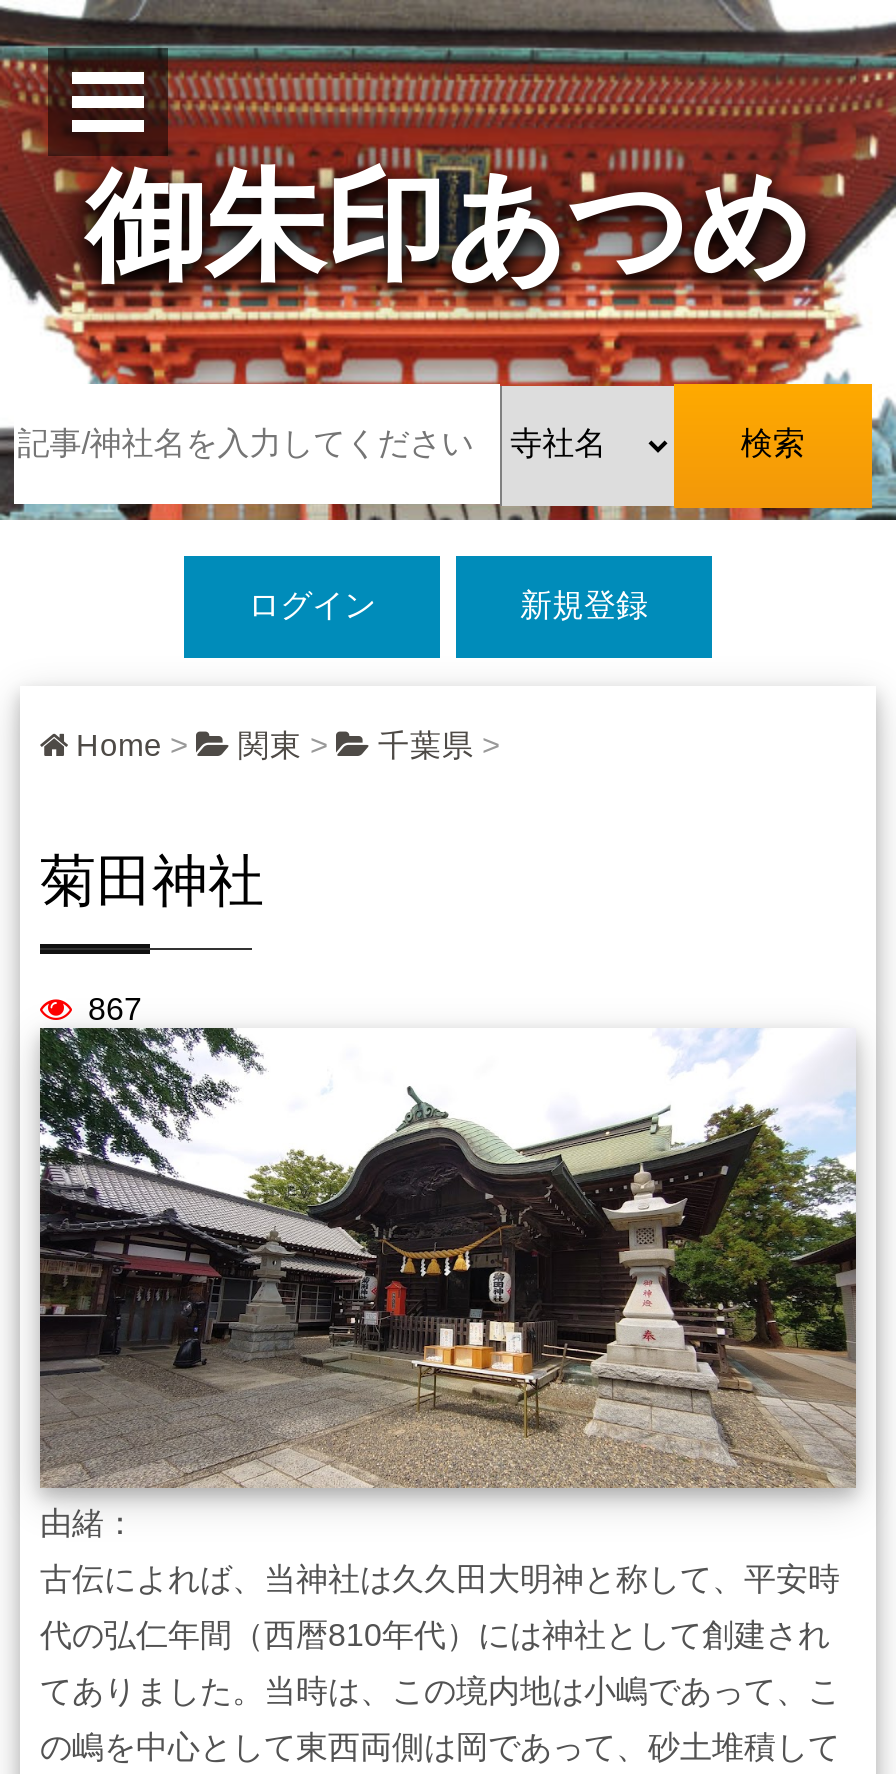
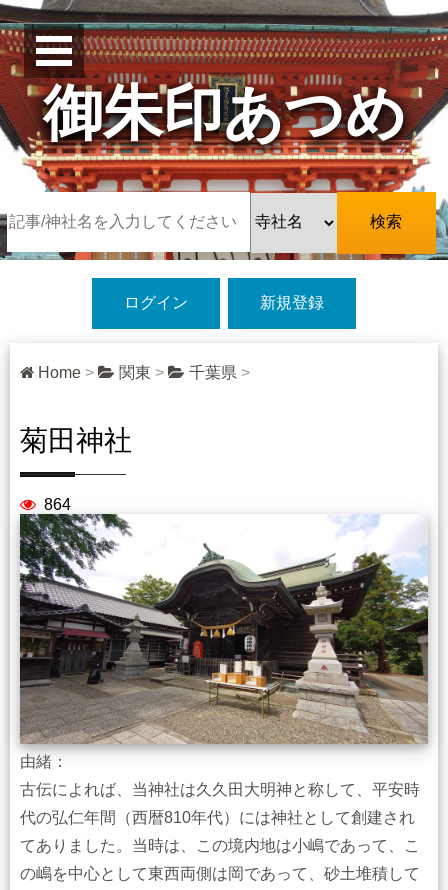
- 867
+ 864
